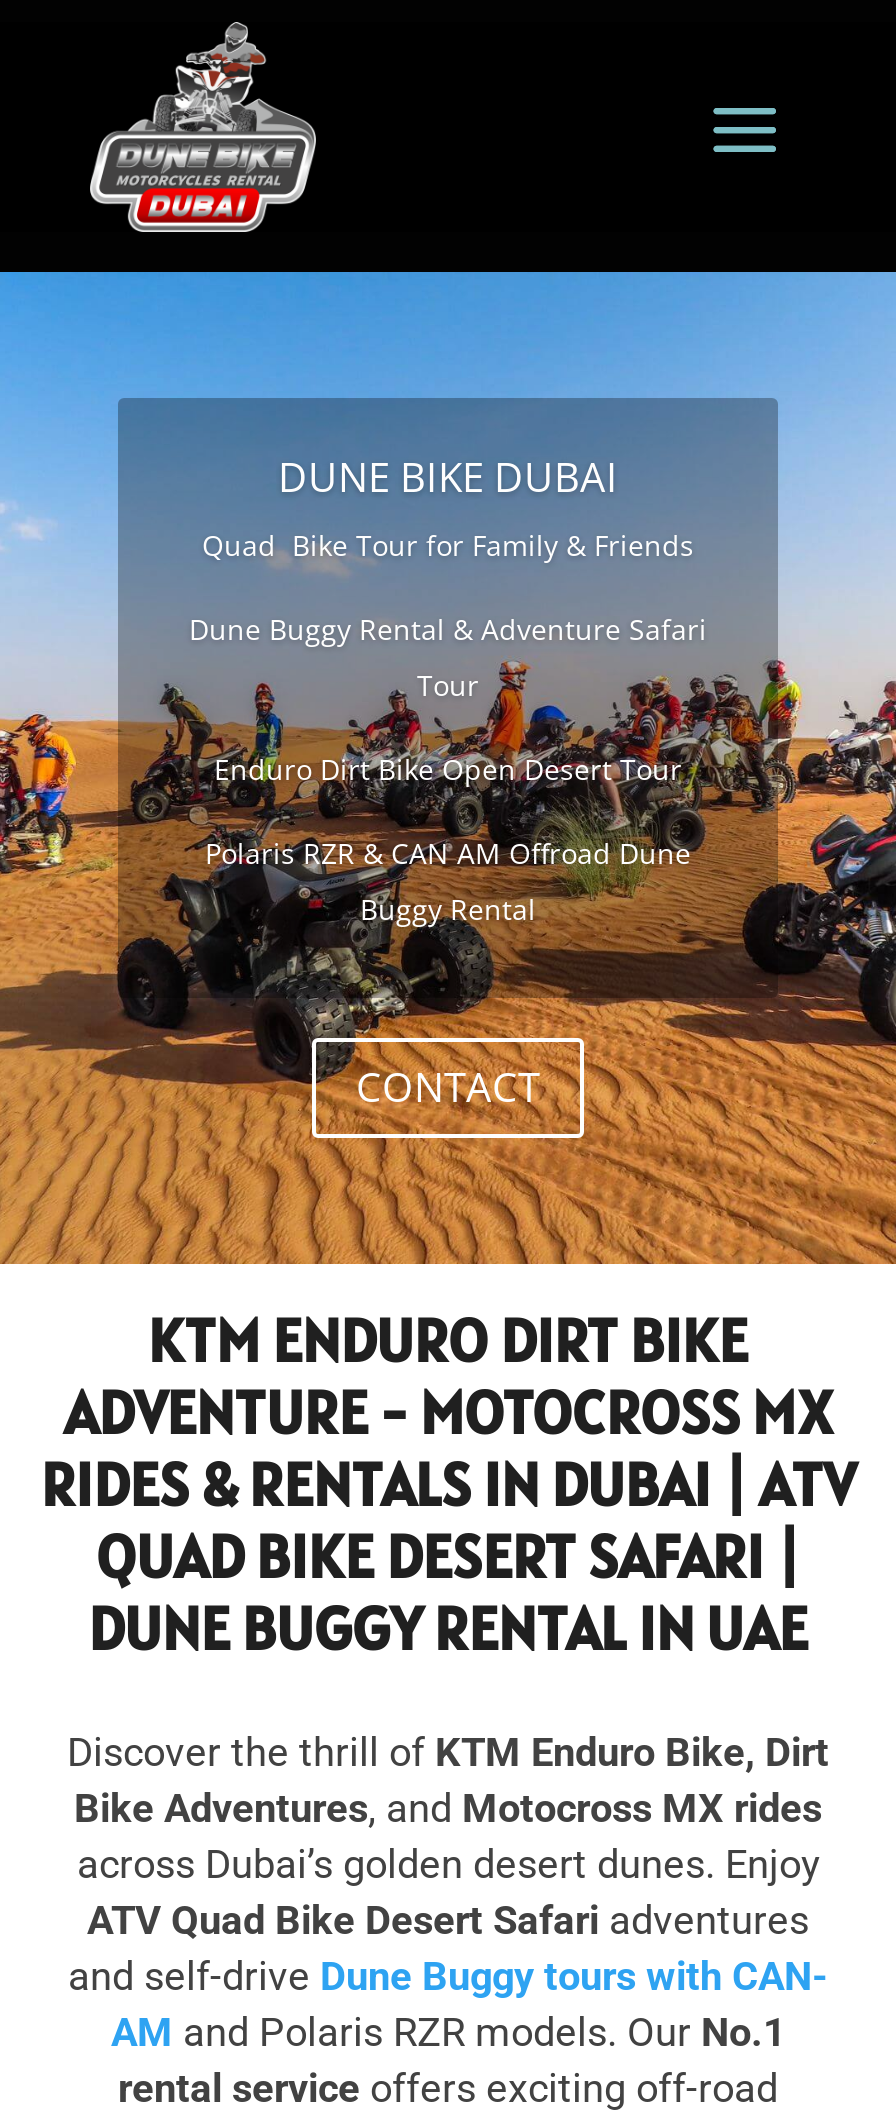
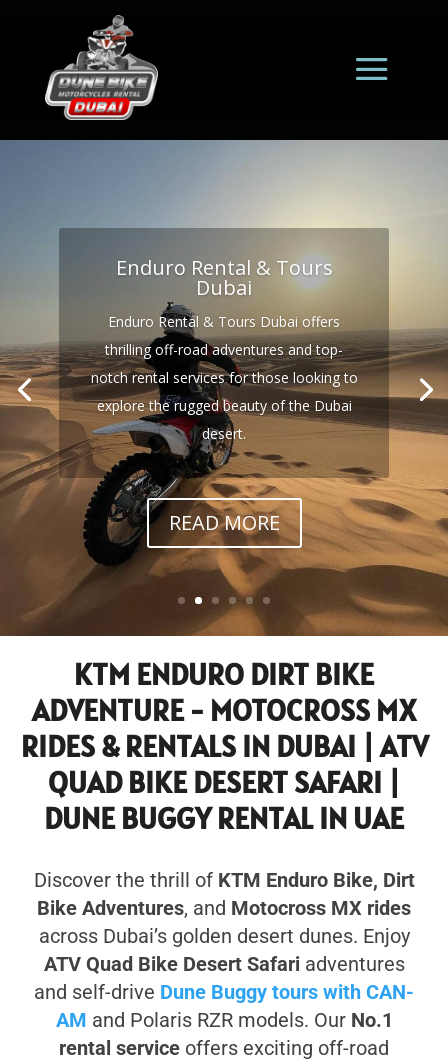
- [image]
- DUNE BIKE DUBAI
- Quad Bike Tour for Family & Friends
- Dune Buggy Rental & Adventure Safari
- Tour
- Enduro Dirt Bike Open Desert Tour
- Polaris RZR & CAN AM Offroad Dune
- Buggy Rental
- CONTACT
+ [image]
+ Enduro Rental & Tours
+ Dubai
+ Enduro Rental & Tours Dubai offers
+ thrilling off-road adventures and top-
+ notch rental services for those looking to
+ explore the rugged beauty of the Dubai
+ desert.
+ READ MORE
